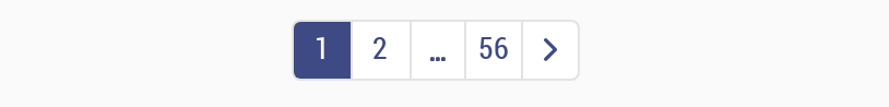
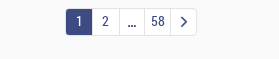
- 56
+ 58
